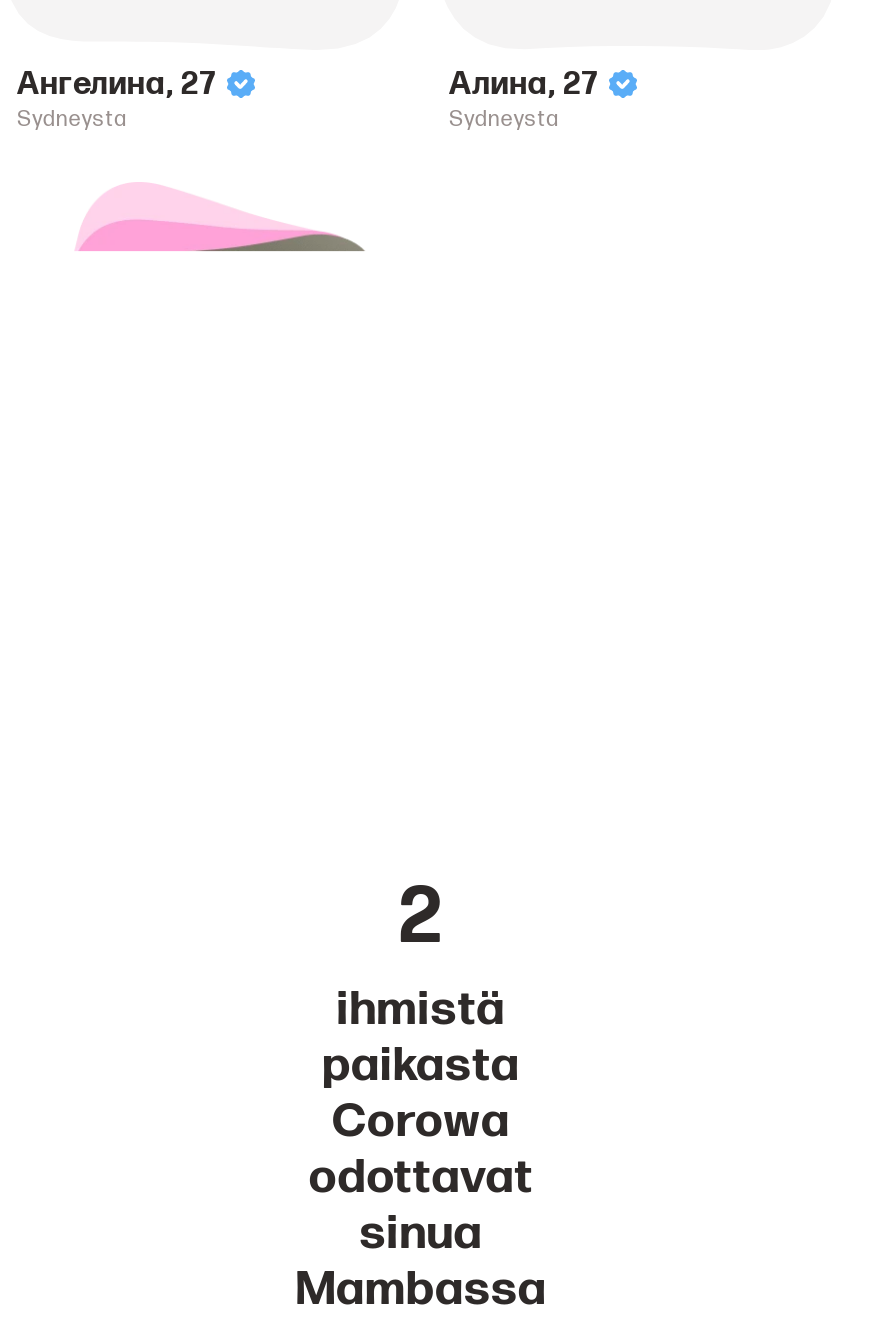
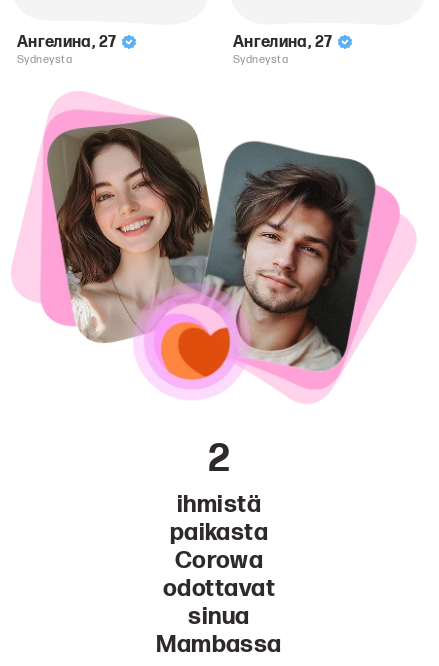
- Алина, 27
+ Ангелина, 27

+ [image]
